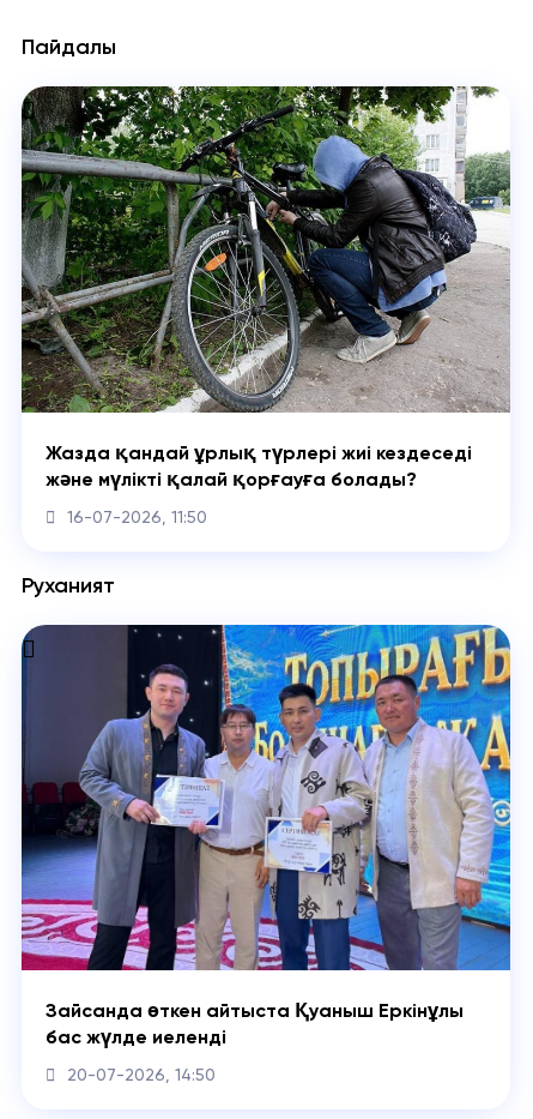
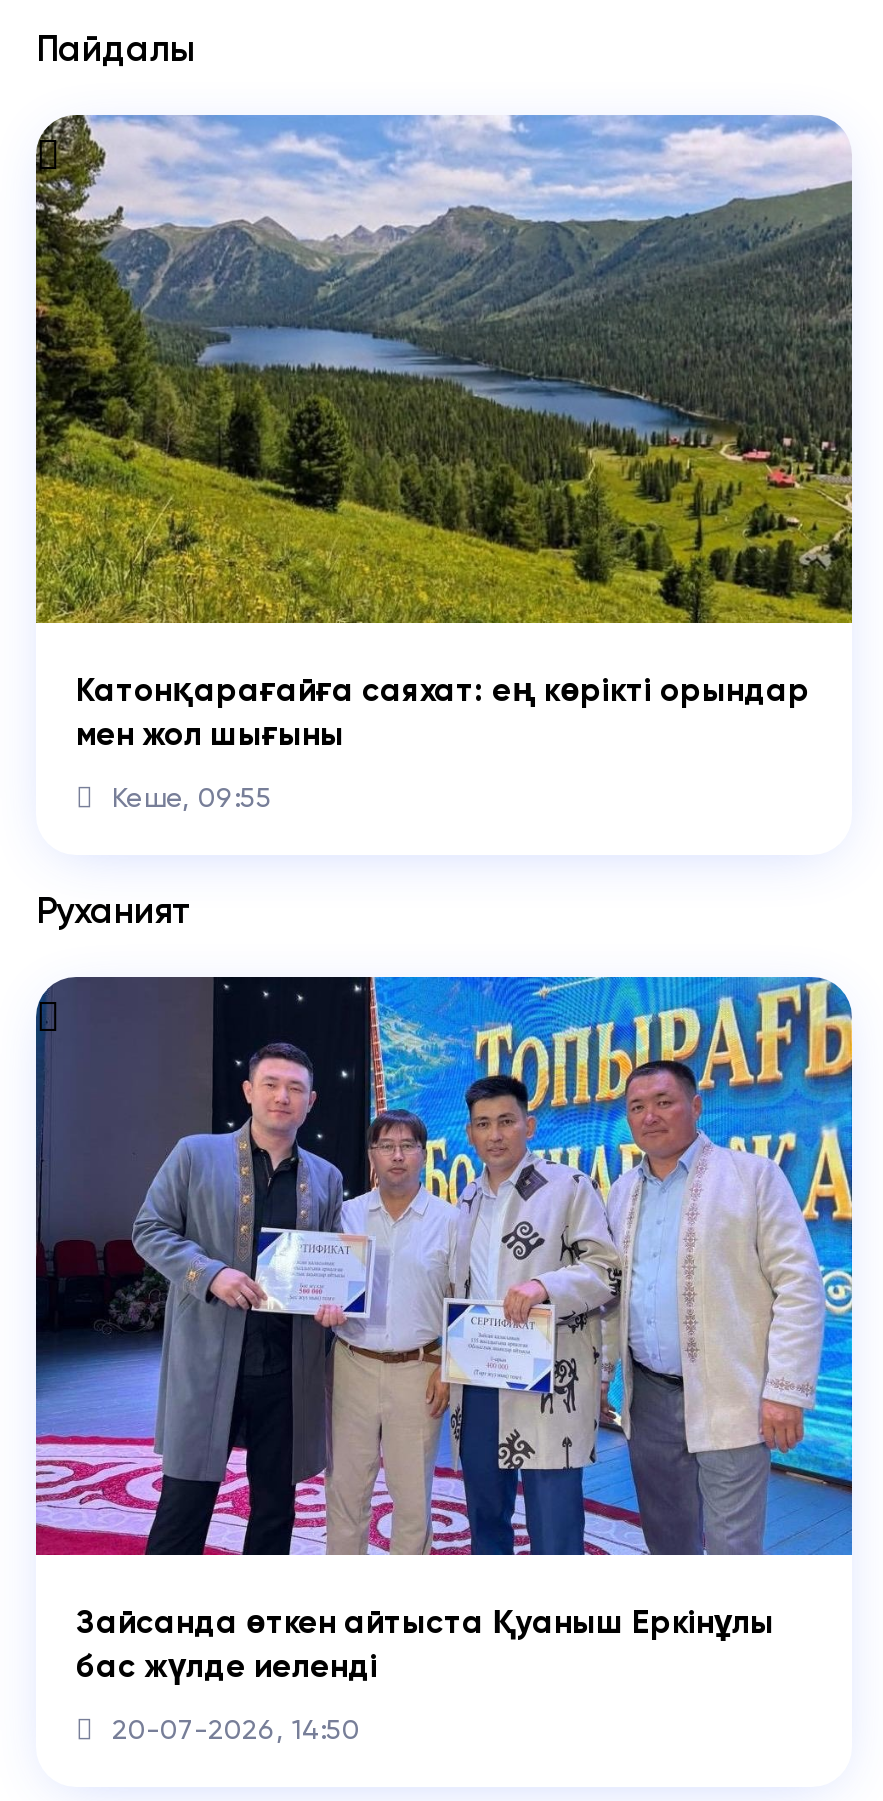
- [image]
- Жазда қандай ұрлық түрлері жиі кездеседі
- және мүлікті қалай қорғауға болады?
+ [image]
+ Катонқарағайға саяхат: ең көрікті орындар
+ мен жол шығыны

- 16-07-2026, 11:50
+ Кеше, 09:55
